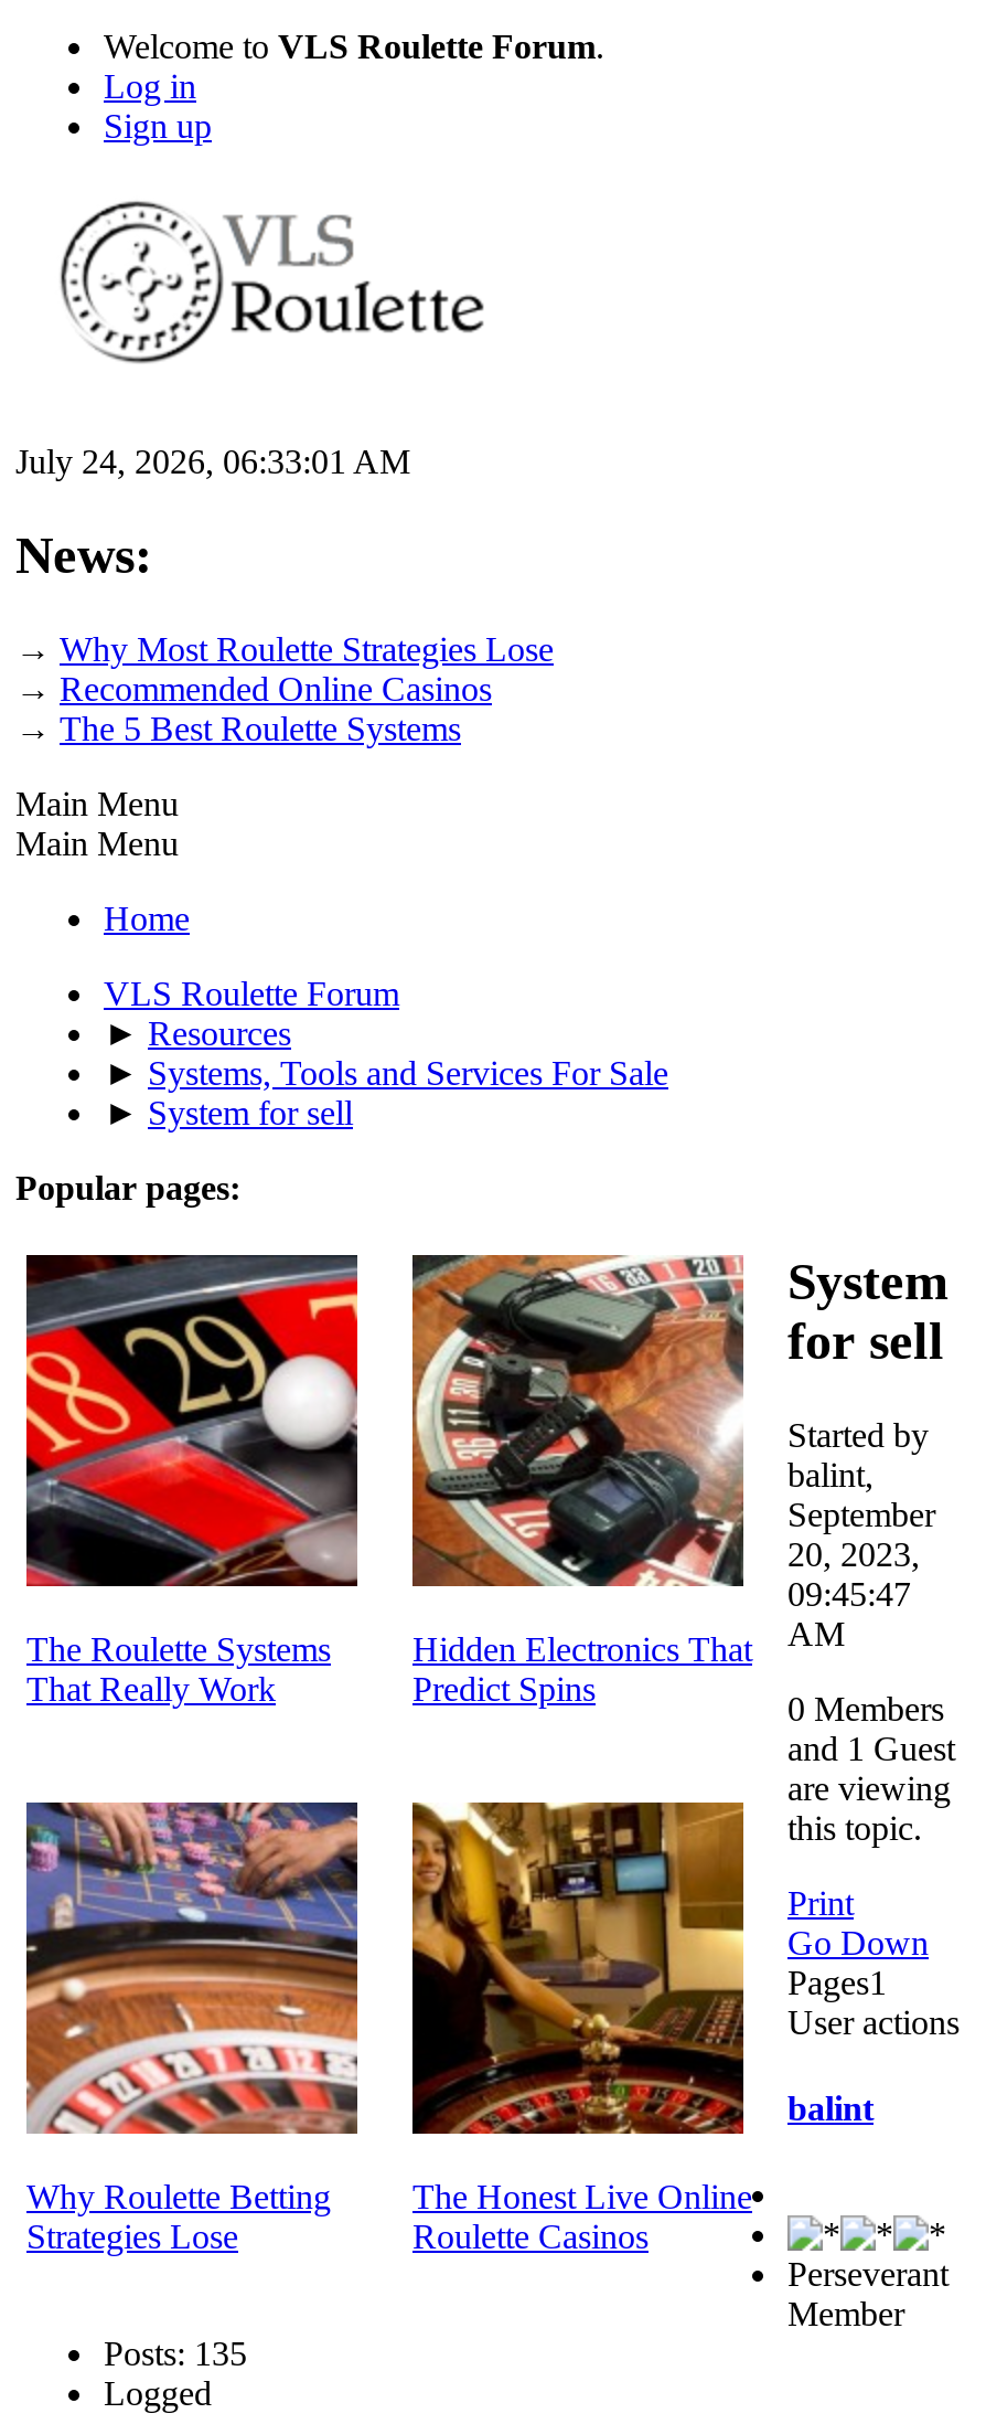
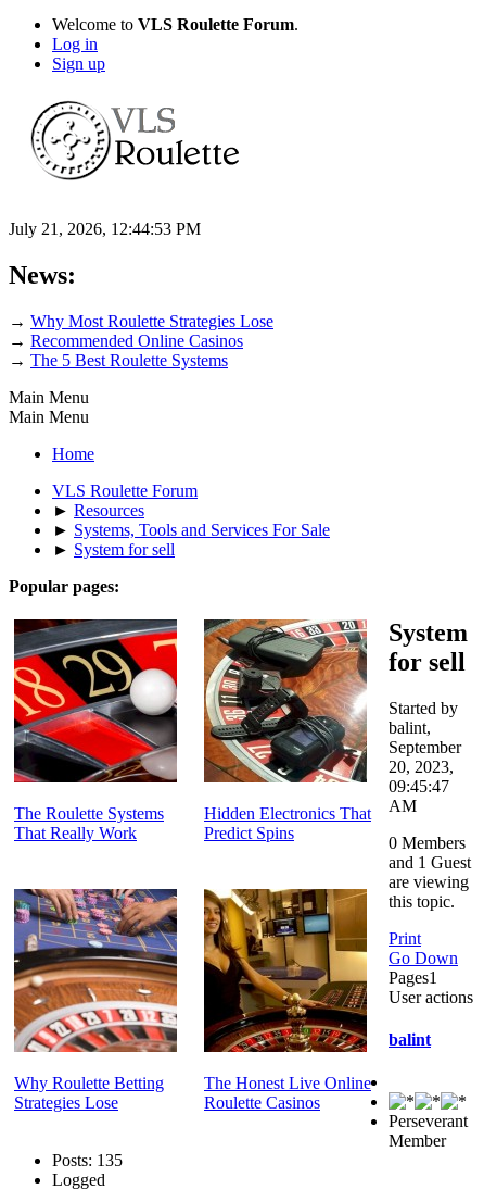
- July 24, 2026, 06:33:01 AM
+ July 21, 2026, 12:44:53 PM
